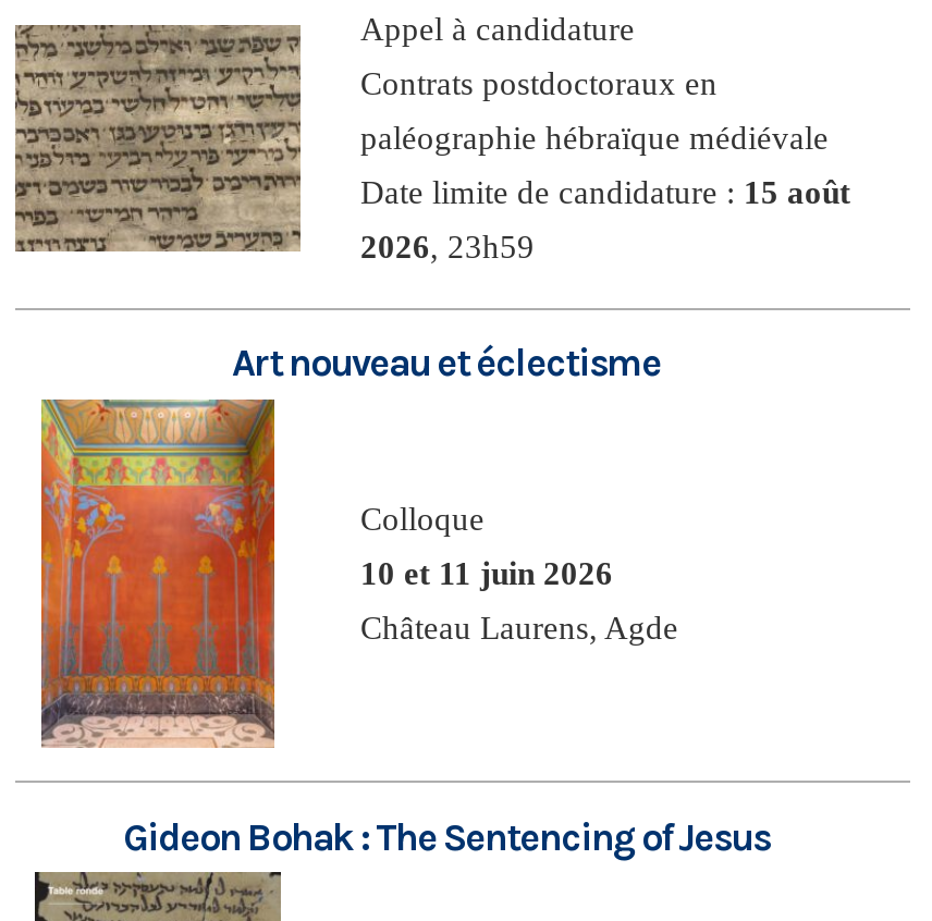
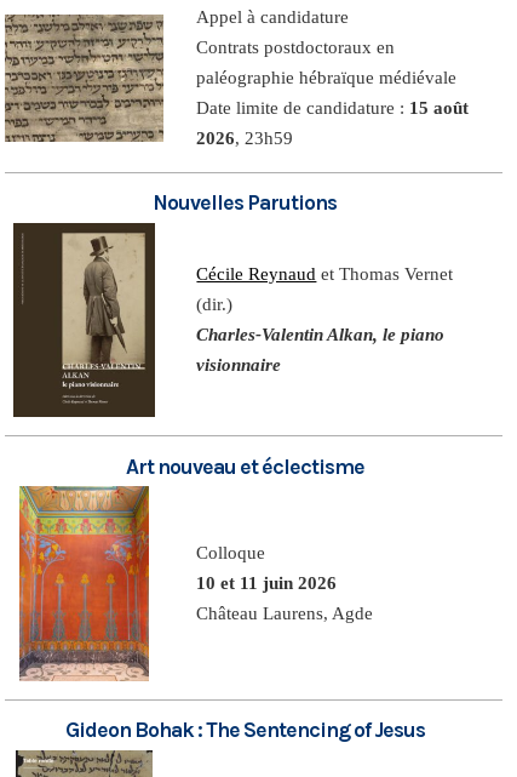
+ [image]
+ Nouvelles Parutions
+ Cécile Reynaud et Thomas Vernet
+ (dir.)
+ Charles-Valentin Alkan, le piano
+ visionnaire
